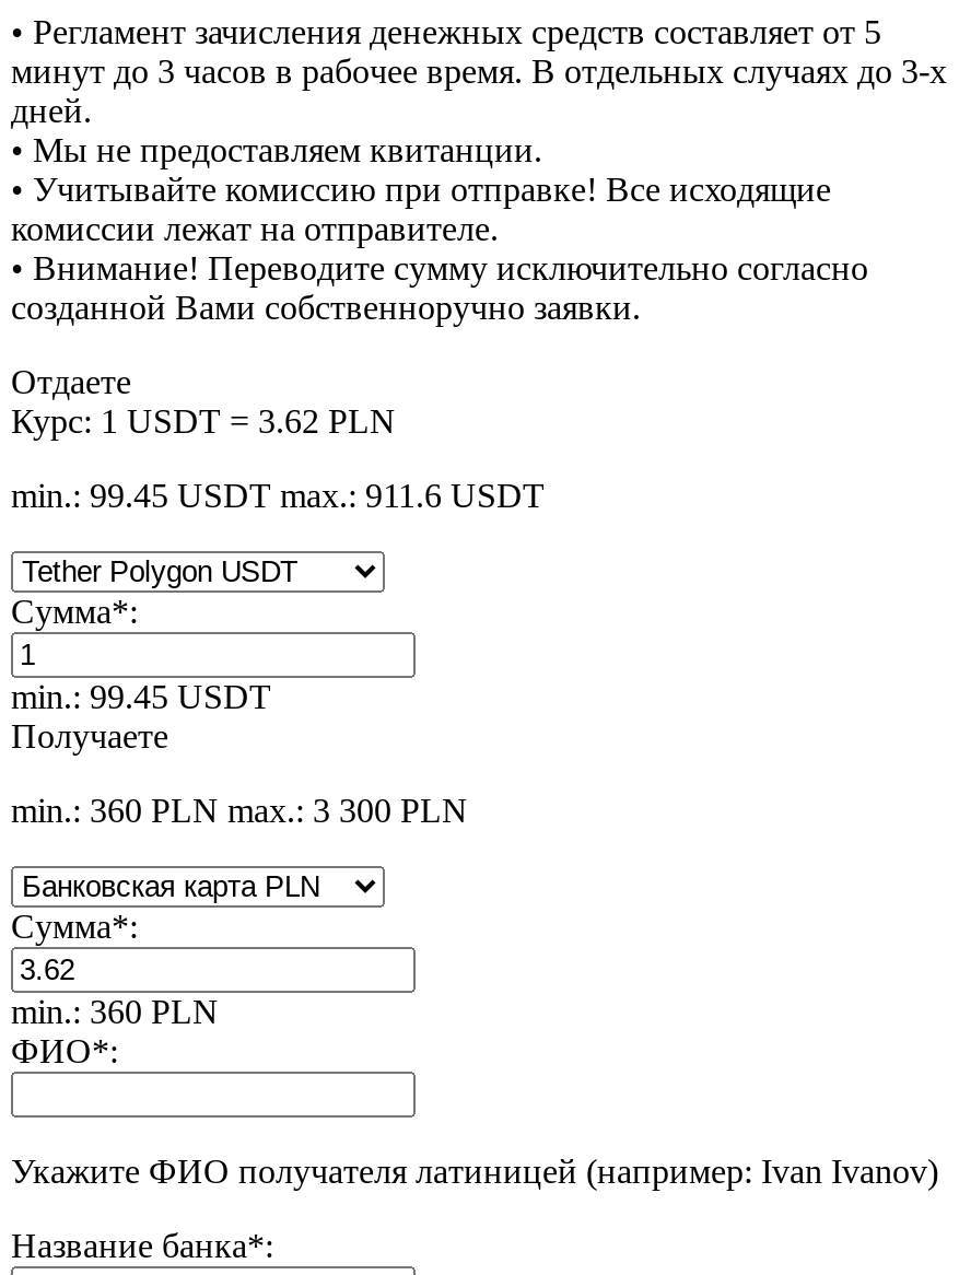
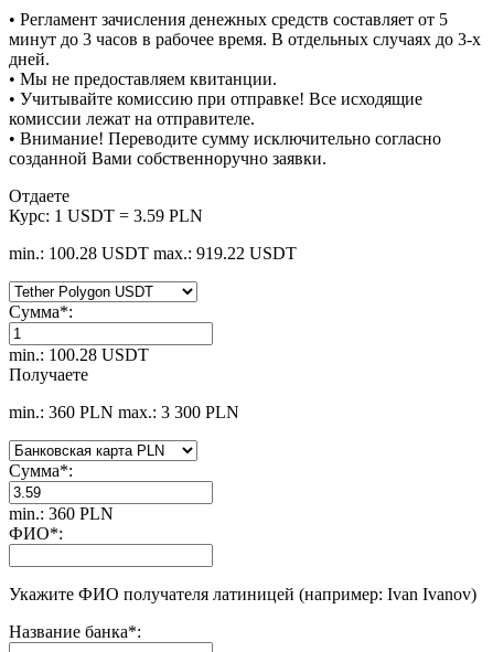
- Курс: 1 USDT = 3.62 PLN
+ Курс: 1 USDT = 3.59 PLN

- min.: 99.45 USDT max.: 911.6 USDT
+ min.: 100.28 USDT max.: 919.22 USDT

- min.: 99.45 USDT
+ min.: 100.28 USDT
